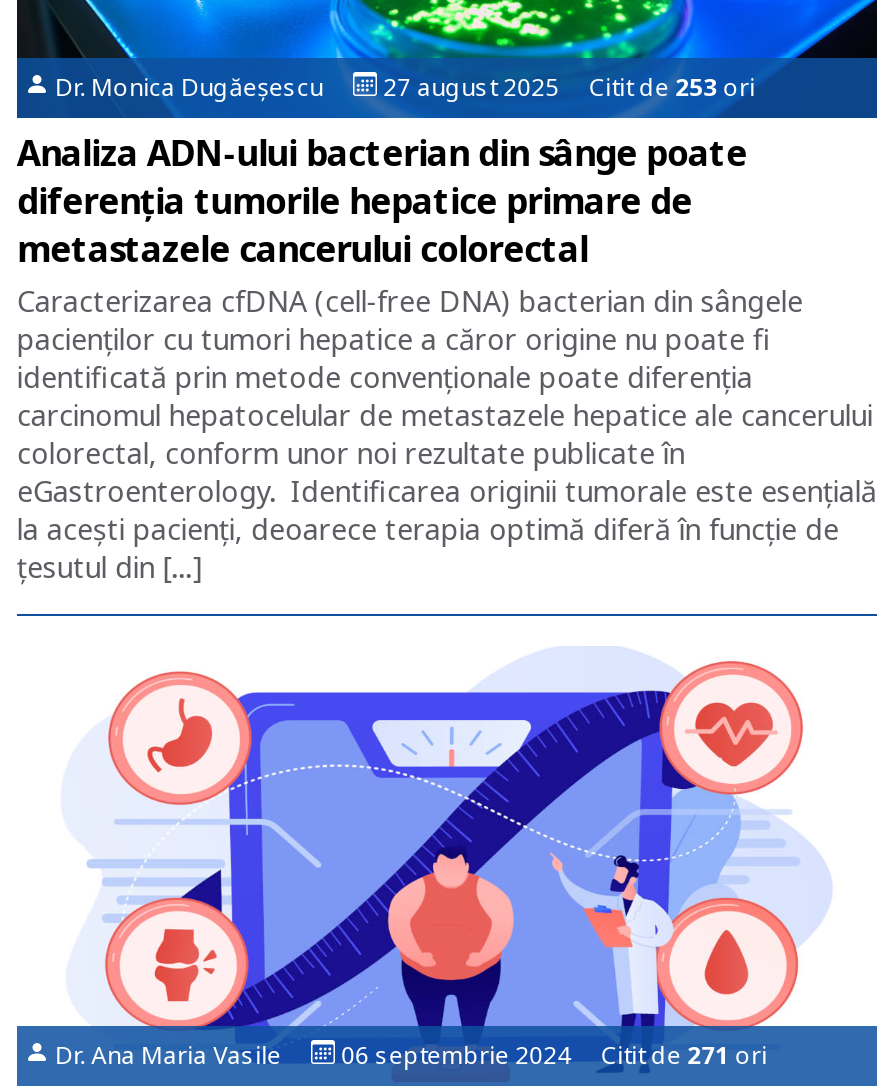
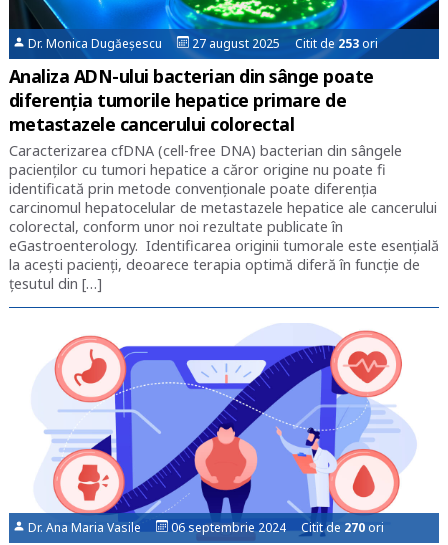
- 06 septembrie 2024 Citit de 271 ori
+ 06 septembrie 2024 Citit de 270 ori
